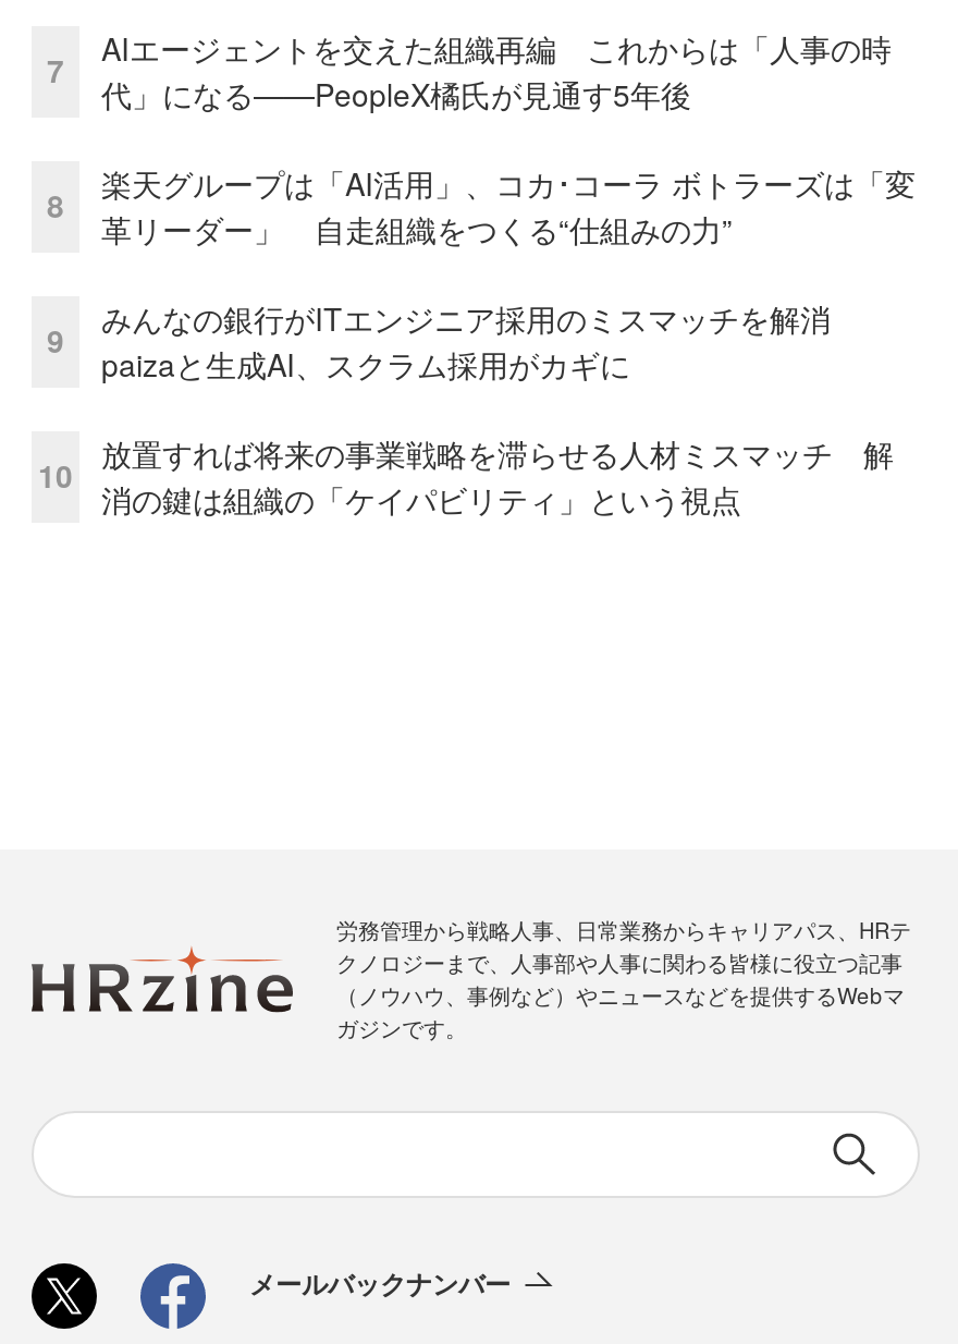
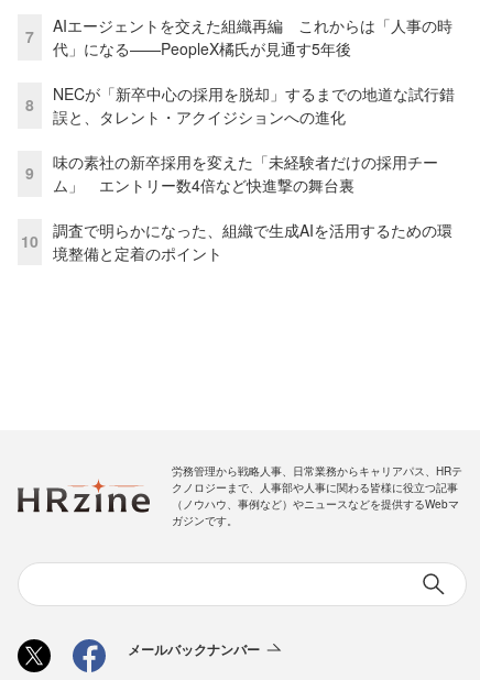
- 楽天グループは「AI活用」、コカ･コーラ ボトラーズは「変
- 革リーダー」 自走組織をつくる“仕組みの力”
+ NECが「新卒中心の採用を脱却」するまでの地道な試行錯
+ 誤と、タレント・アクイジションへの進化

- みんなの銀行がITエンジニア採用のミスマッチを解消
- paizaと生成AI、スクラム採用がカギに
+ 味の素社の新卒採用を変えた「未経験者だけの採用チー
+ ム」 エントリー数4倍など快進撃の舞台裏

- 放置すれば将来の事業戦略を滞らせる人材ミスマッチ 解
- 消の鍵は組織の「ケイパビリティ」という視点
+ 調査で明らかになった、組織で生成AIを活用するための環
+ 境整備と定着のポイント
